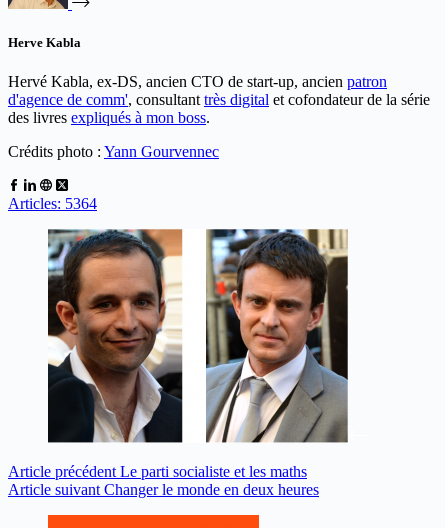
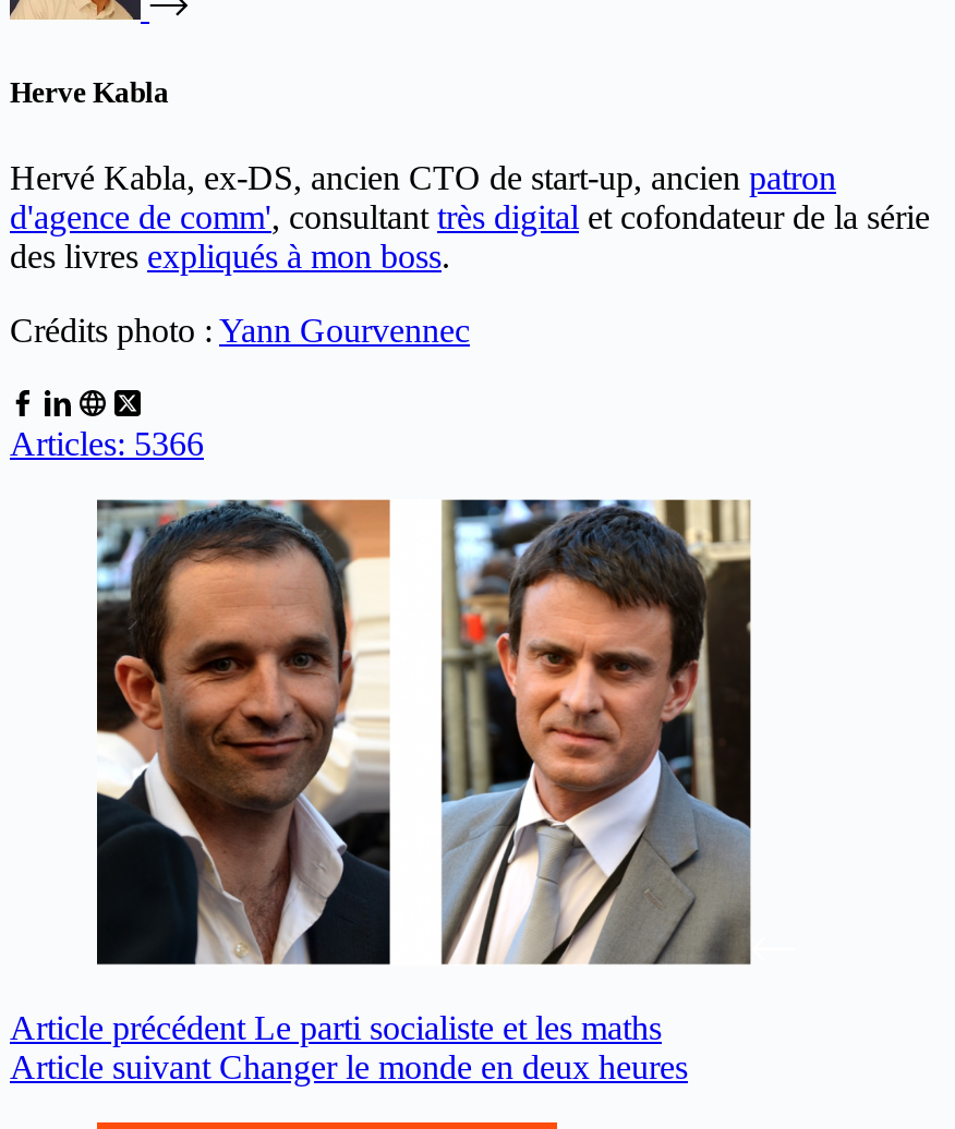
- Articles: 5364
+ Articles: 5366
